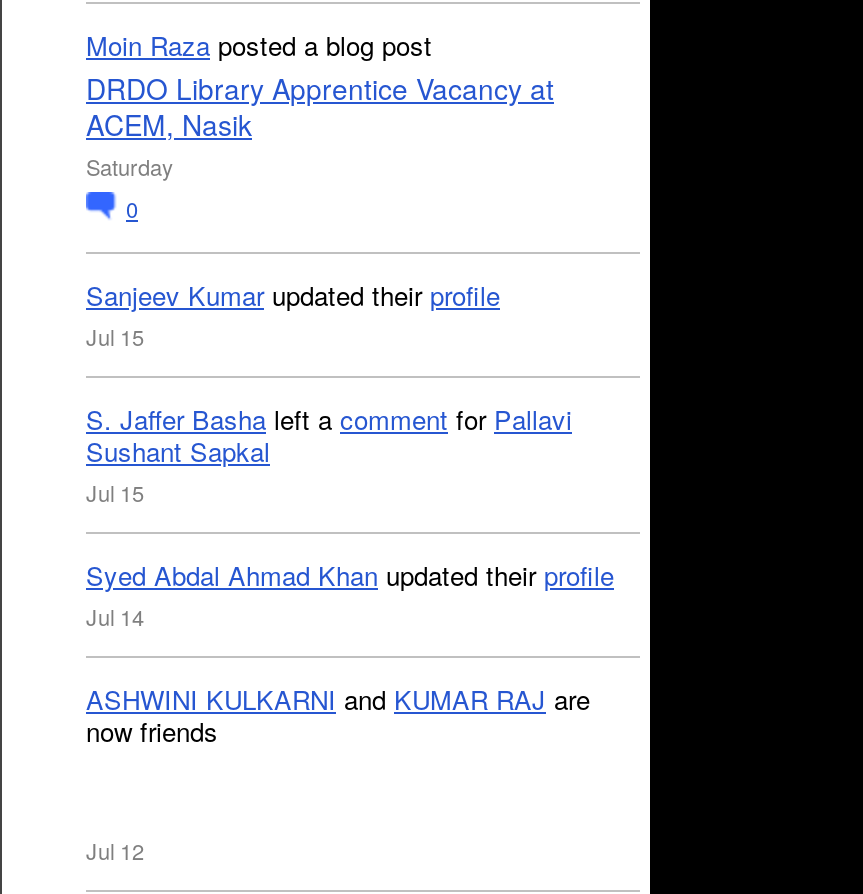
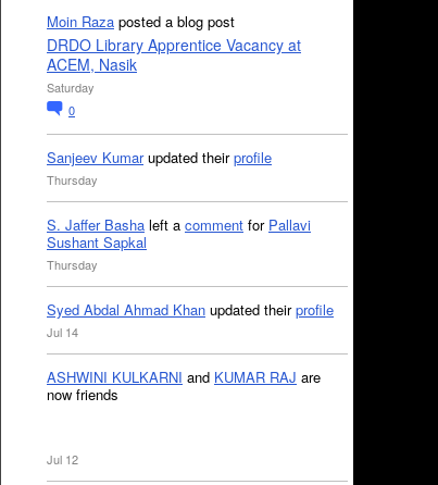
- Jul 15
+ Thursday

- Jul 15
+ Thursday
